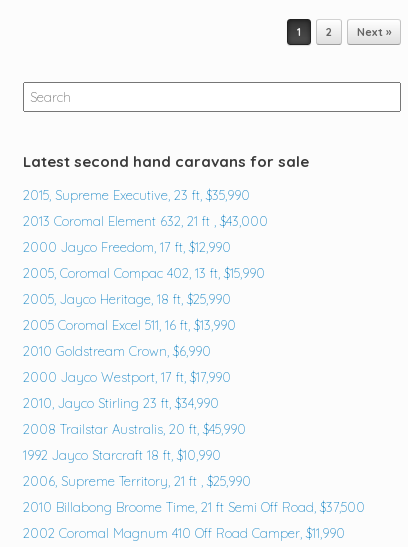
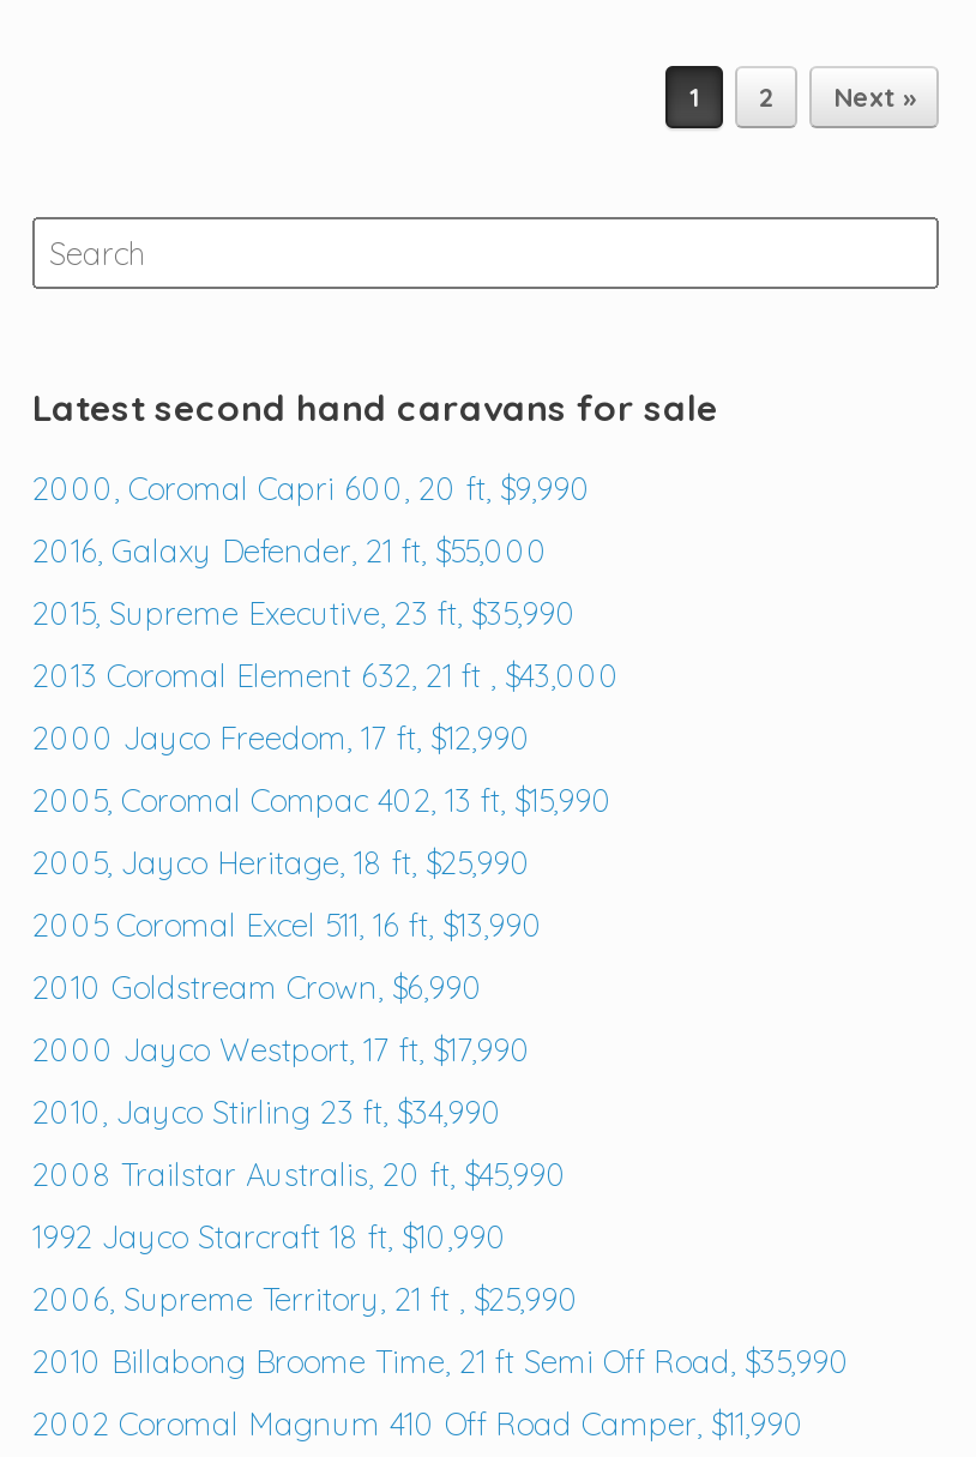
+ 2000, Coromal Capri 600, 20 ft, $9,990
+ 2016, Galaxy Defender, 21 ft, $55,000

- 2010 Billabong Broome Time, 21 ft Semi Off Road, $37,500
+ 2010 Billabong Broome Time, 21 ft Semi Off Road, $35,990
